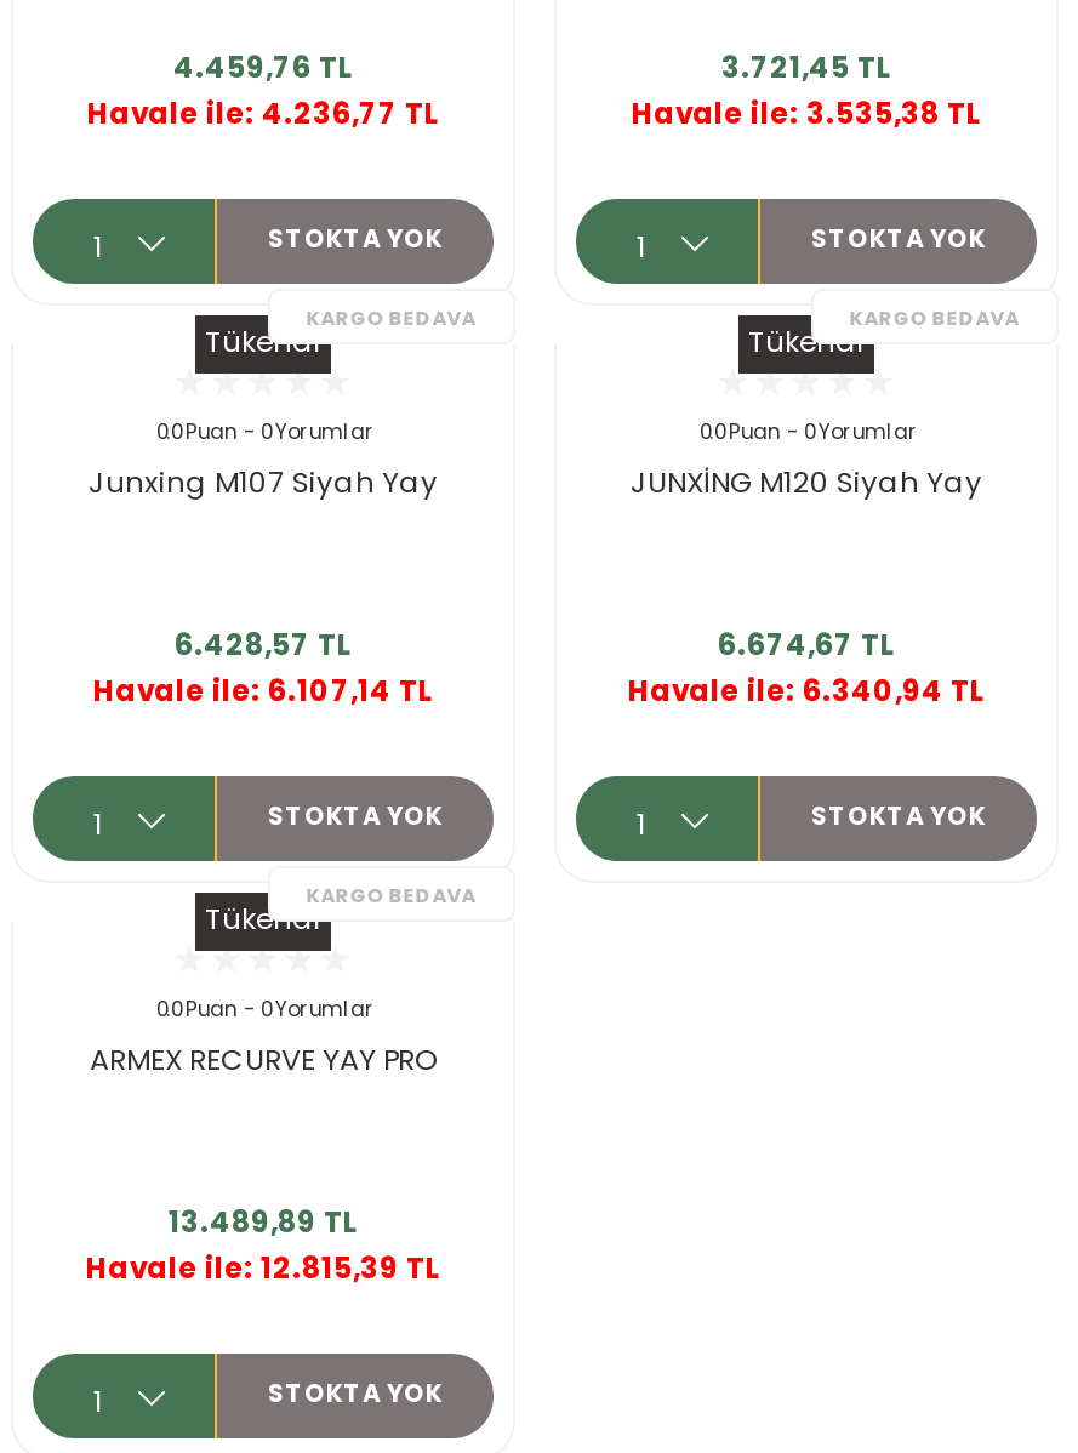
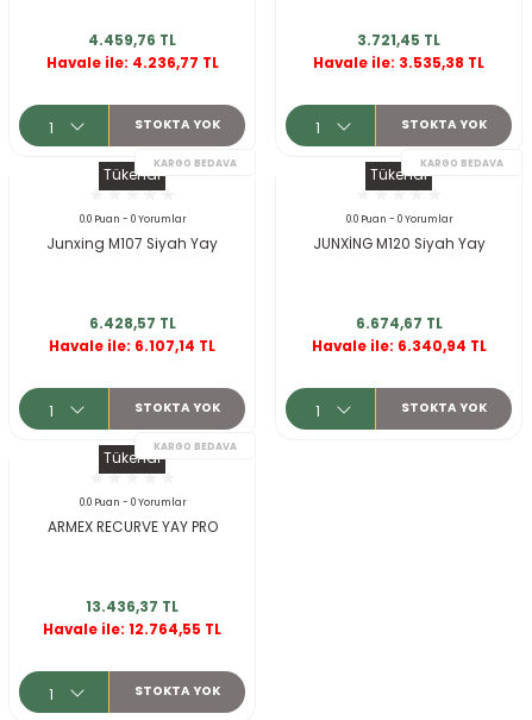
- 13.489,89 TL
+ 13.436,37 TL

- Havale ile: 12.815,39 TL
+ Havale ile: 12.764,55 TL
